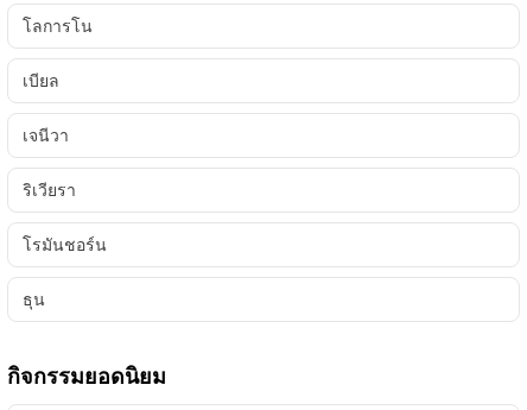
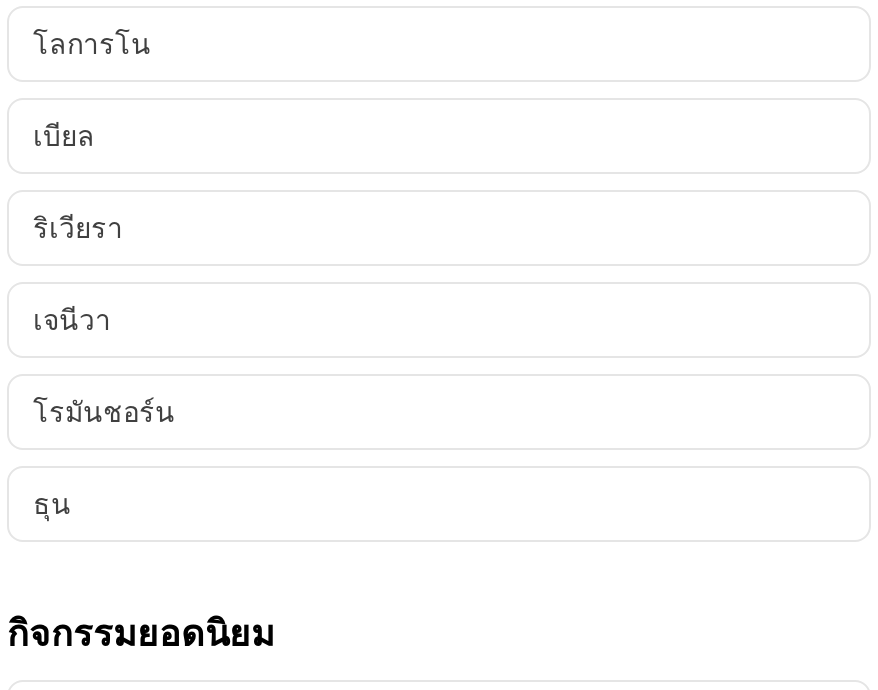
moved down: เจนีวา

moved up: ริเวียรา
